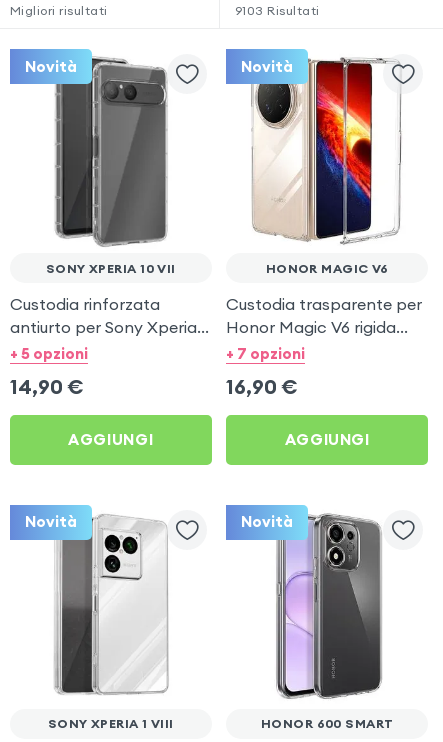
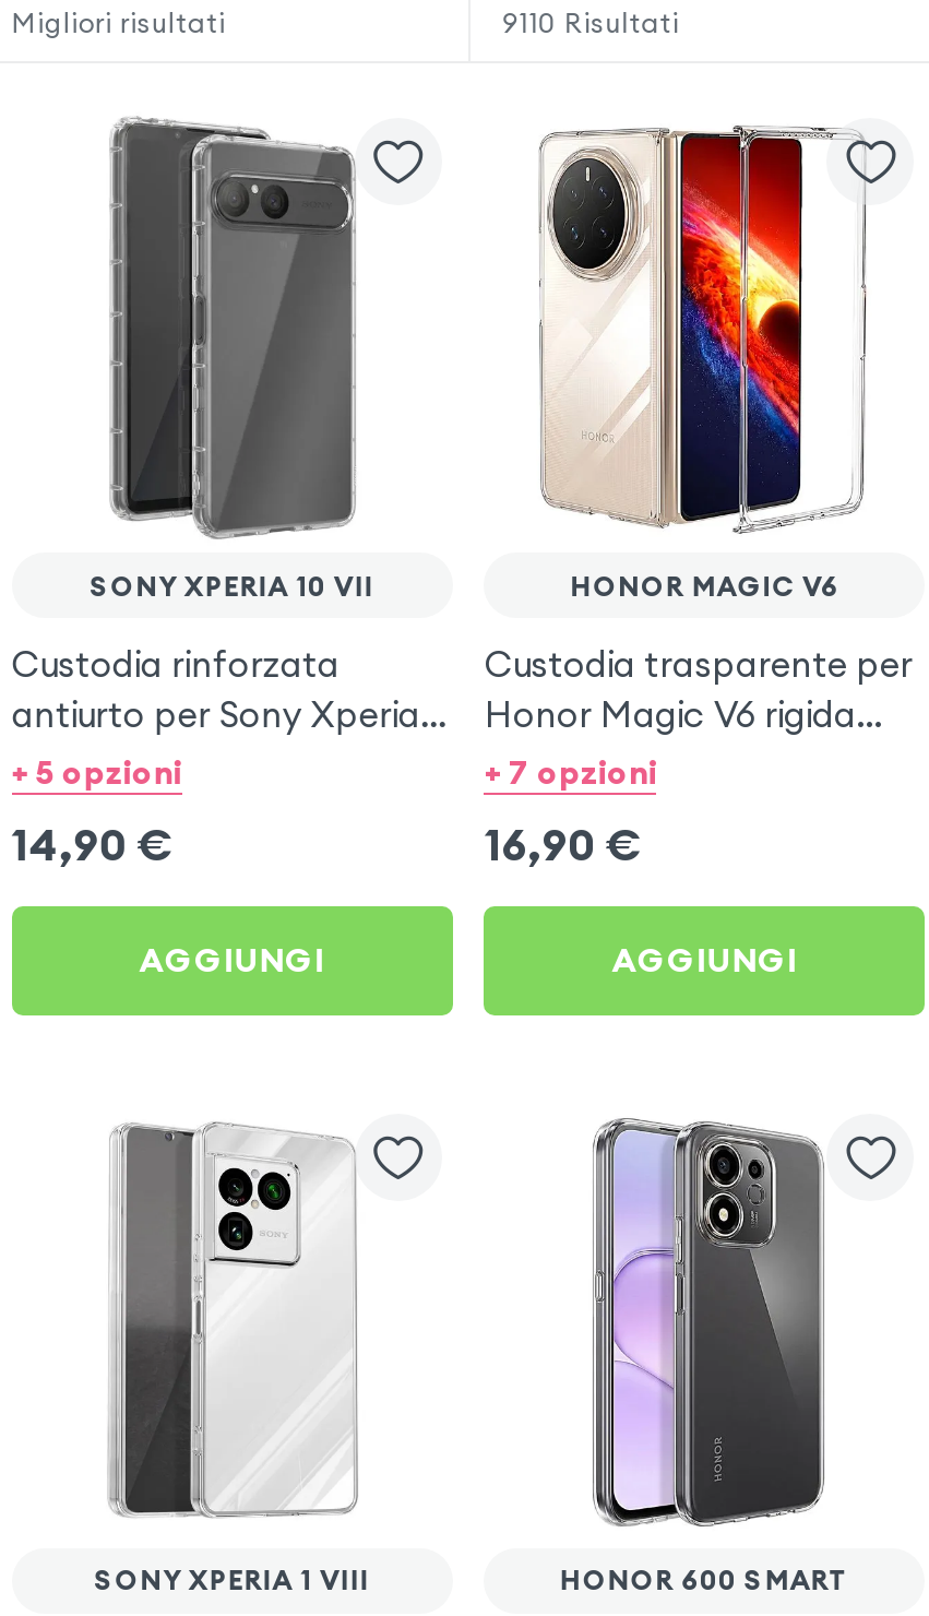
- 9103 Risultati
- Novità
+ 9110 Risultati

- Novità

- Novità

- Novità
